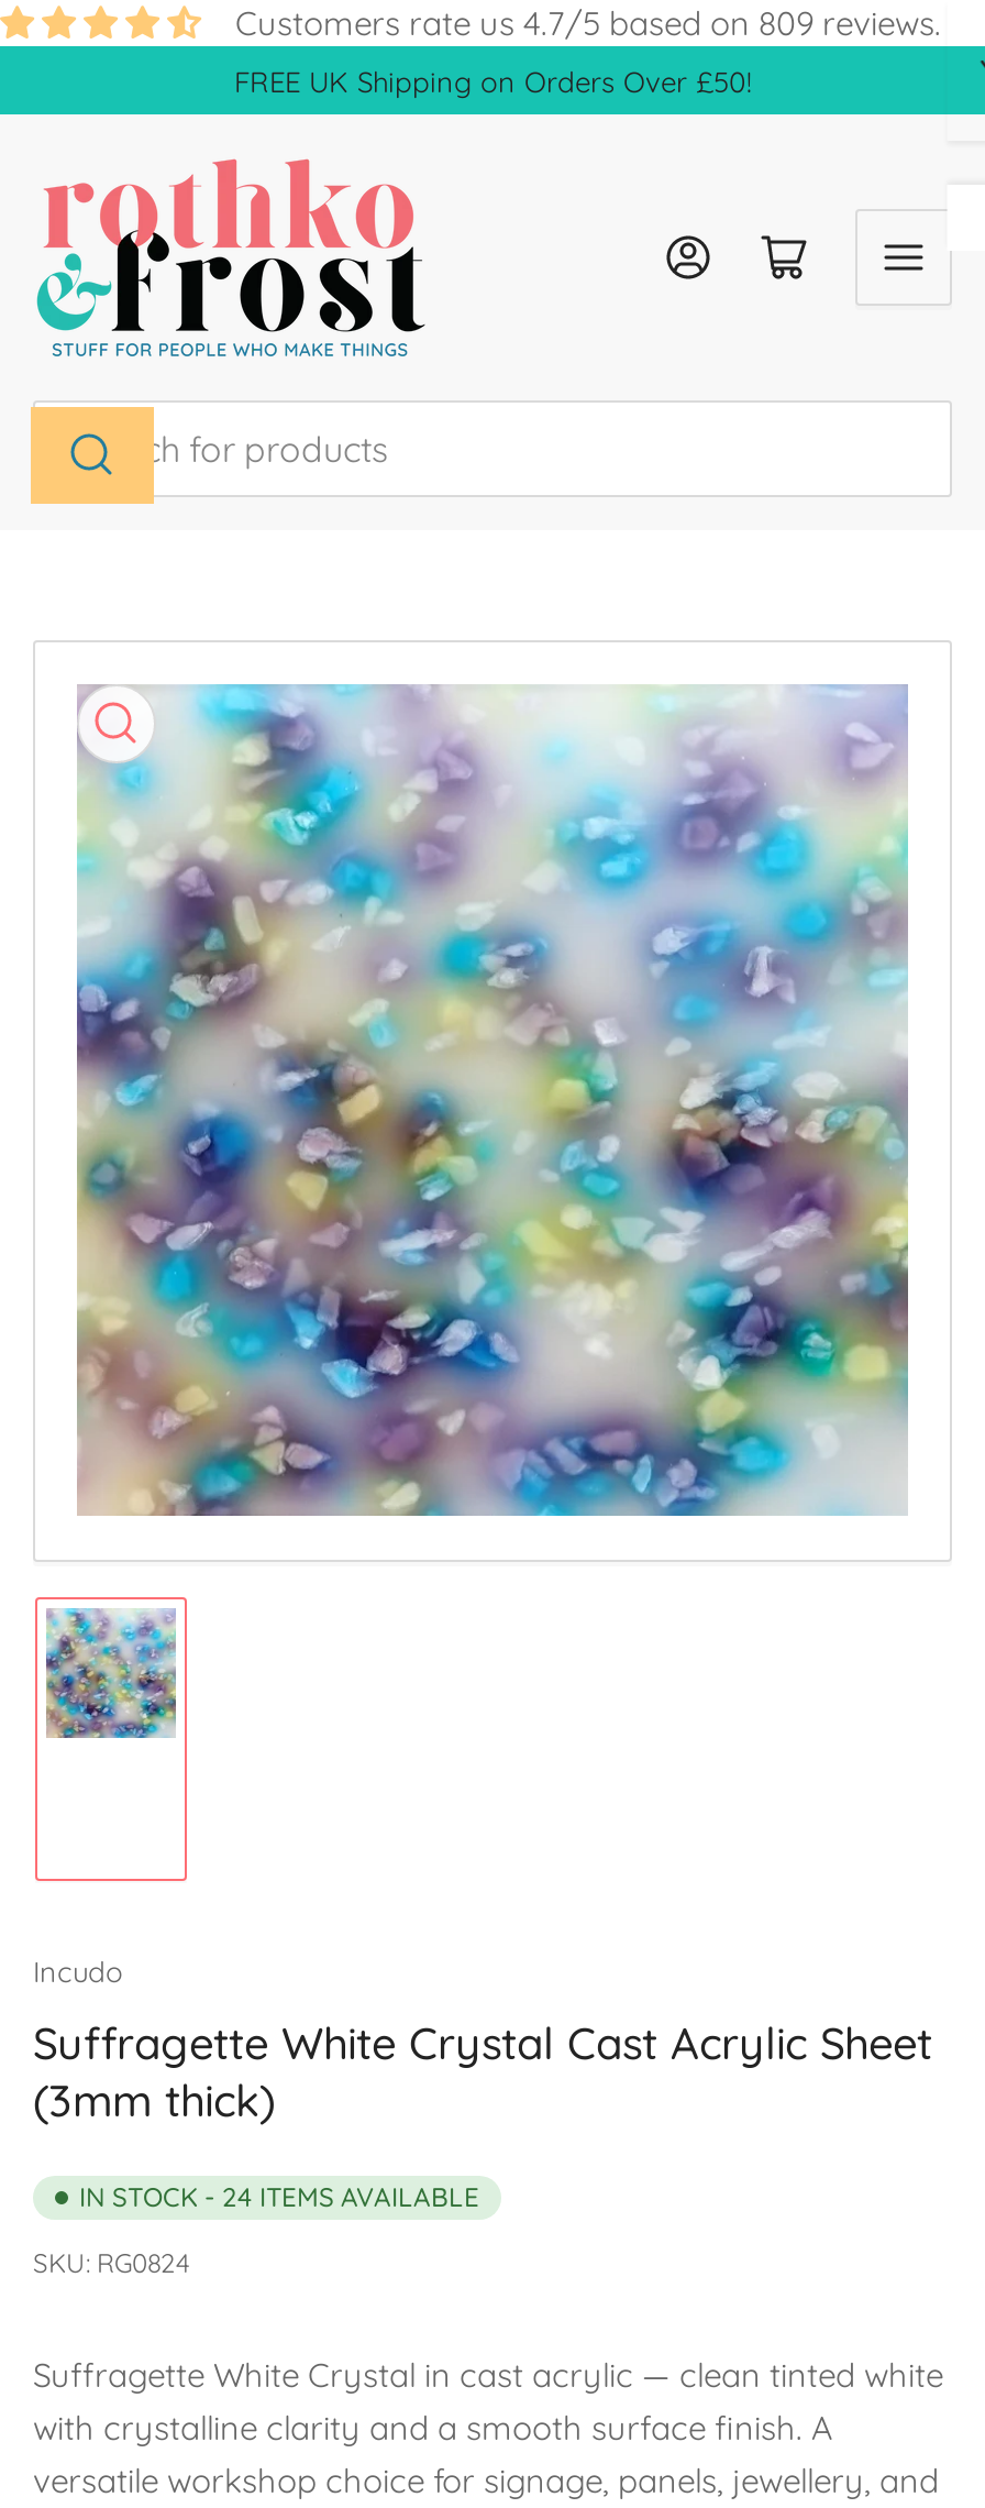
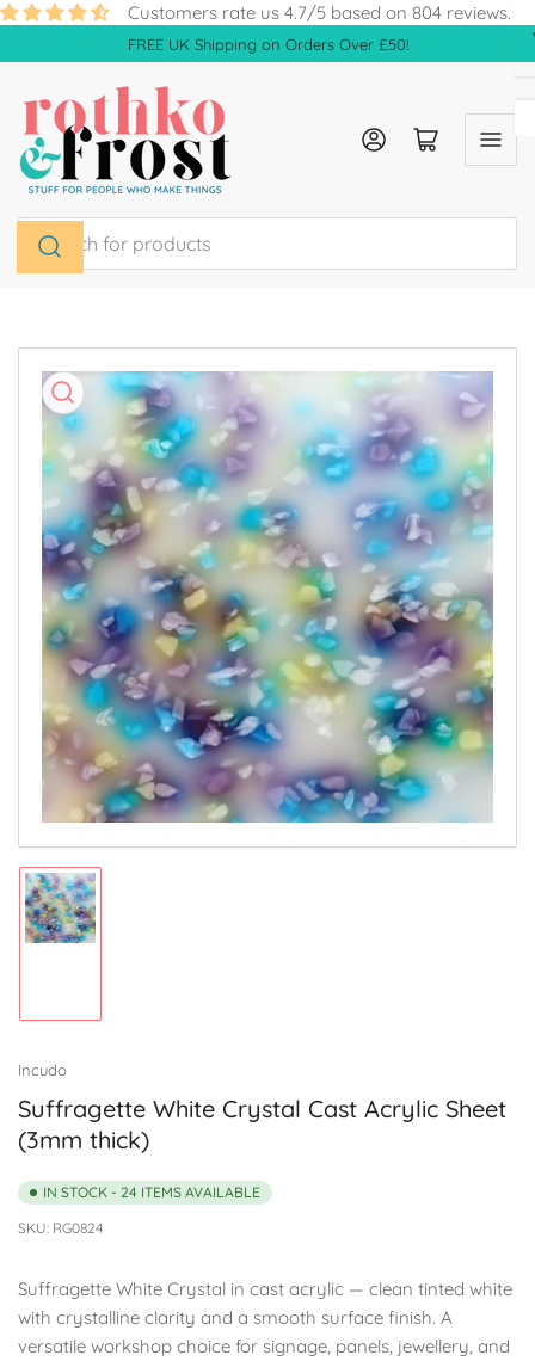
- Customers rate us 4.7/5 based on 809 reviews.
+ Customers rate us 4.7/5 based on 804 reviews.
